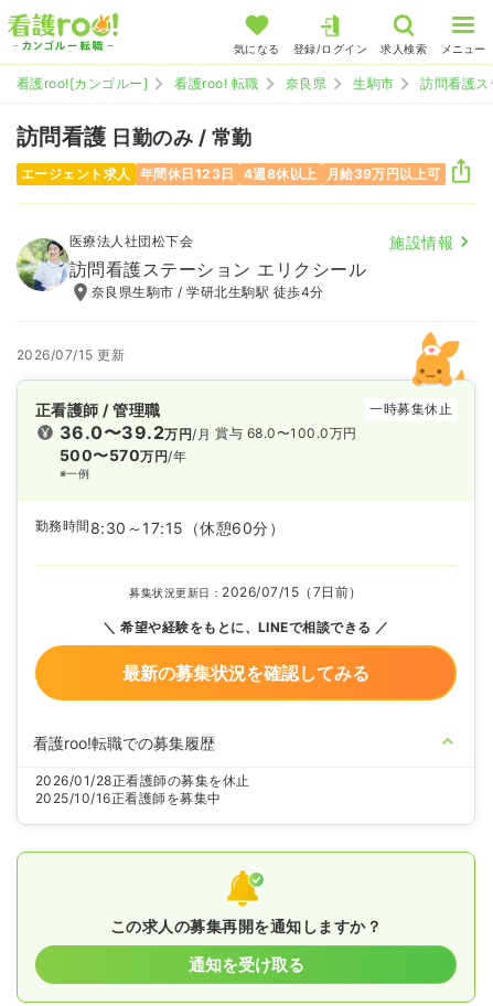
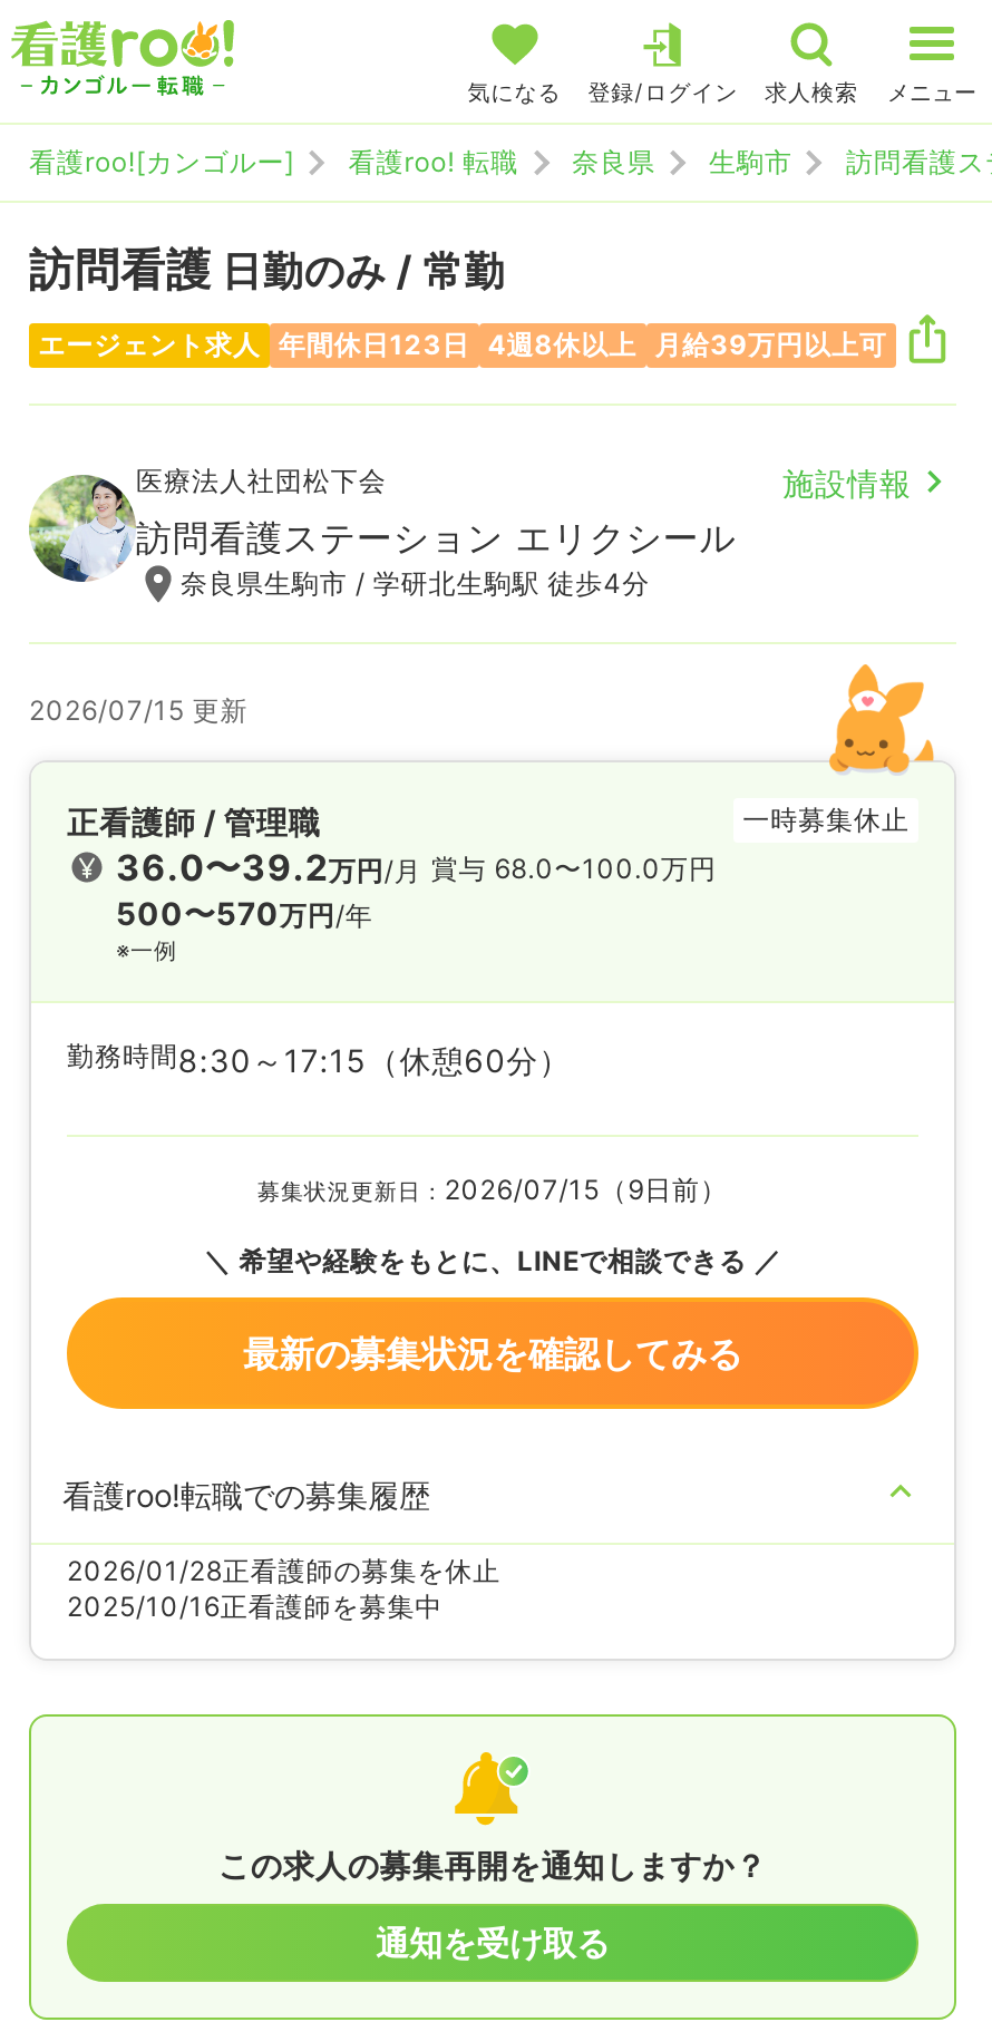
- 募集状況更新日：2026/07/15（7日前）
+ 募集状況更新日：2026/07/15（9日前）
